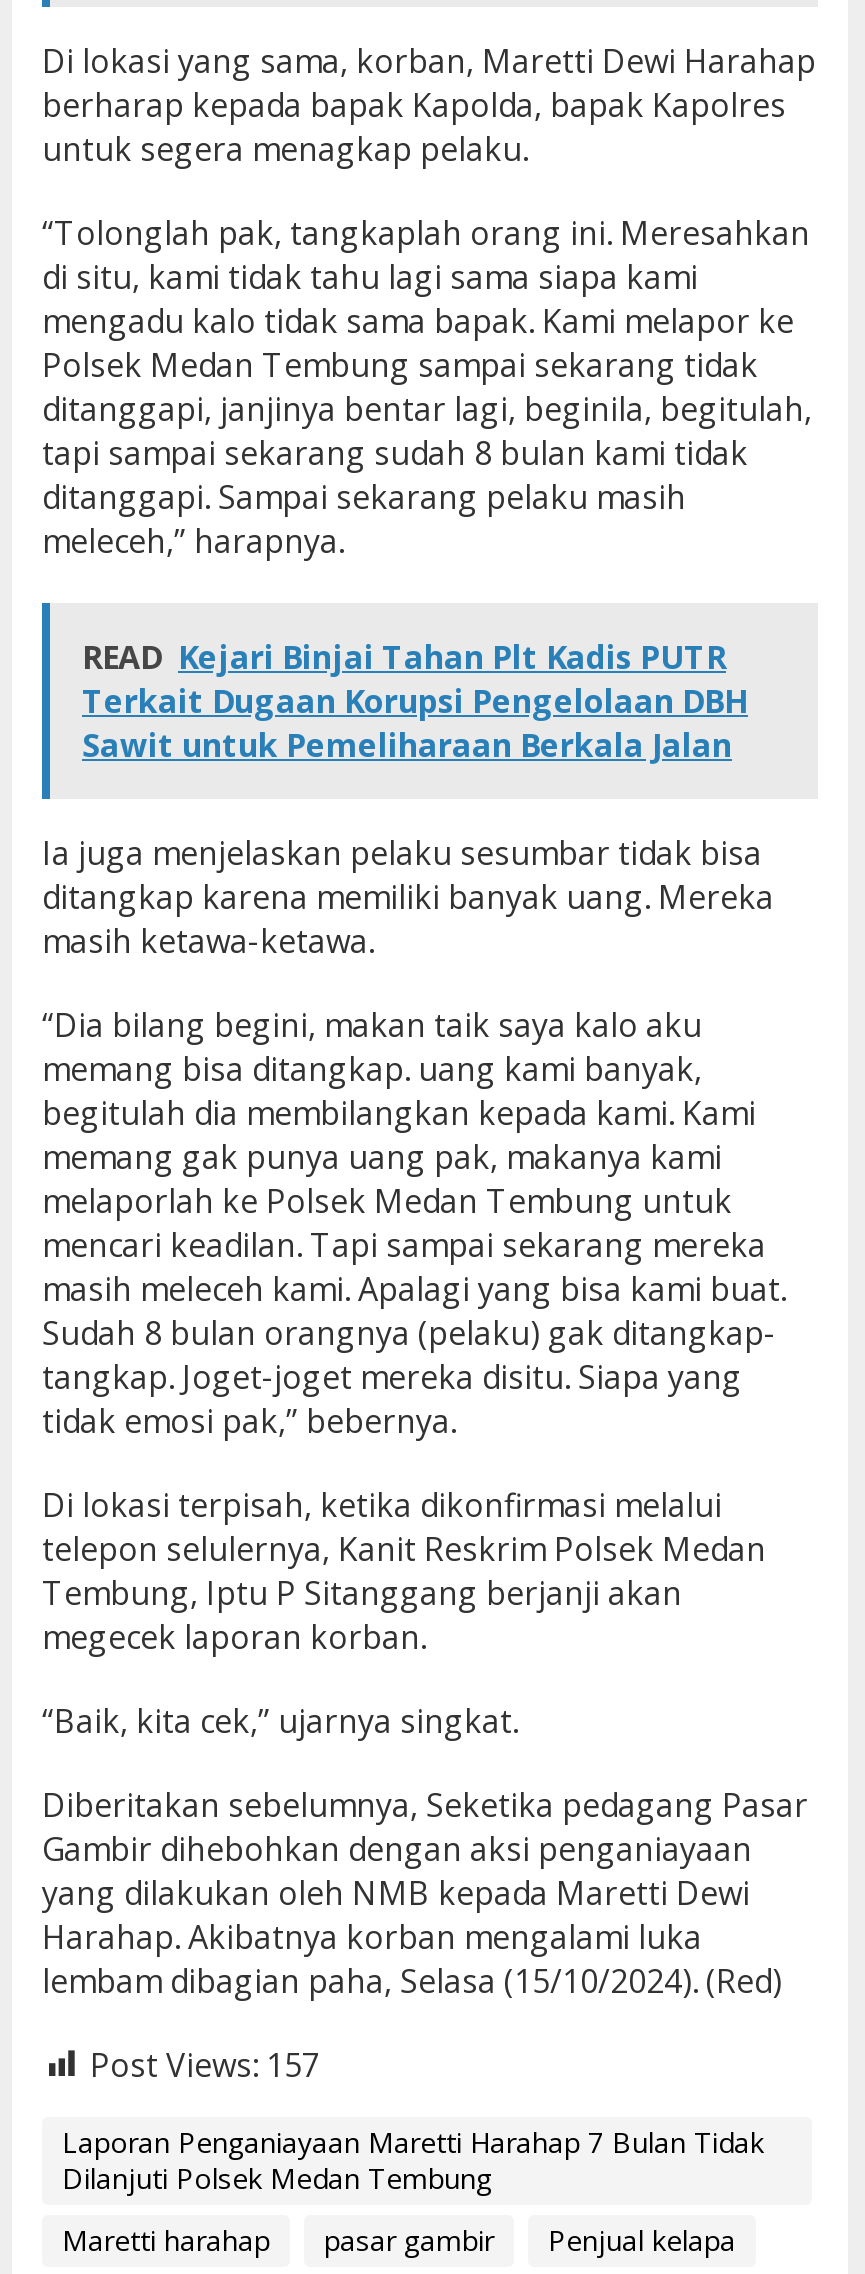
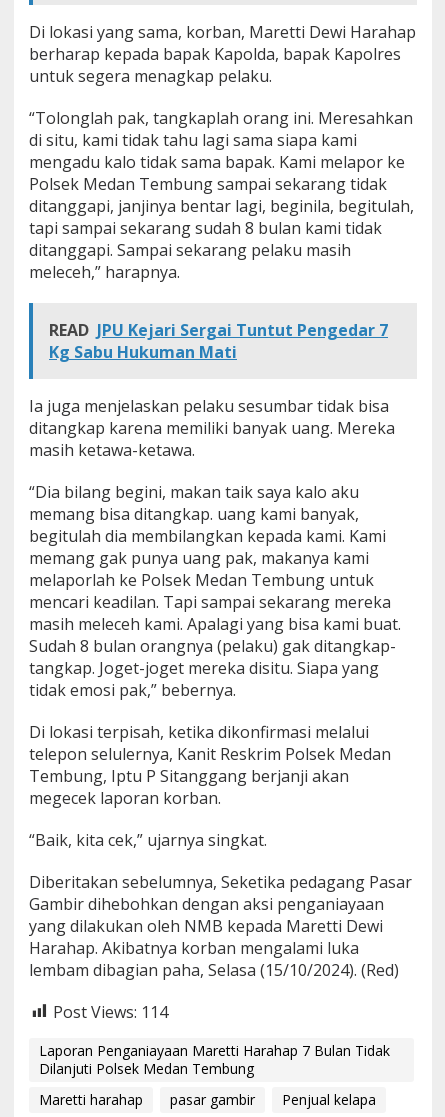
- READ Kejari Binjai Tahan Plt Kadis PUTR
- Terkait Dugaan Korupsi Pengelolaan DBH
- Sawit untuk Pemeliharaan Berkala Jalan
+ READ JPU Kejari Sergai Tuntut Pengedar 7
+ Kg Sabu Hukuman Mati

- Post Views: 157
+ Post Views: 114
